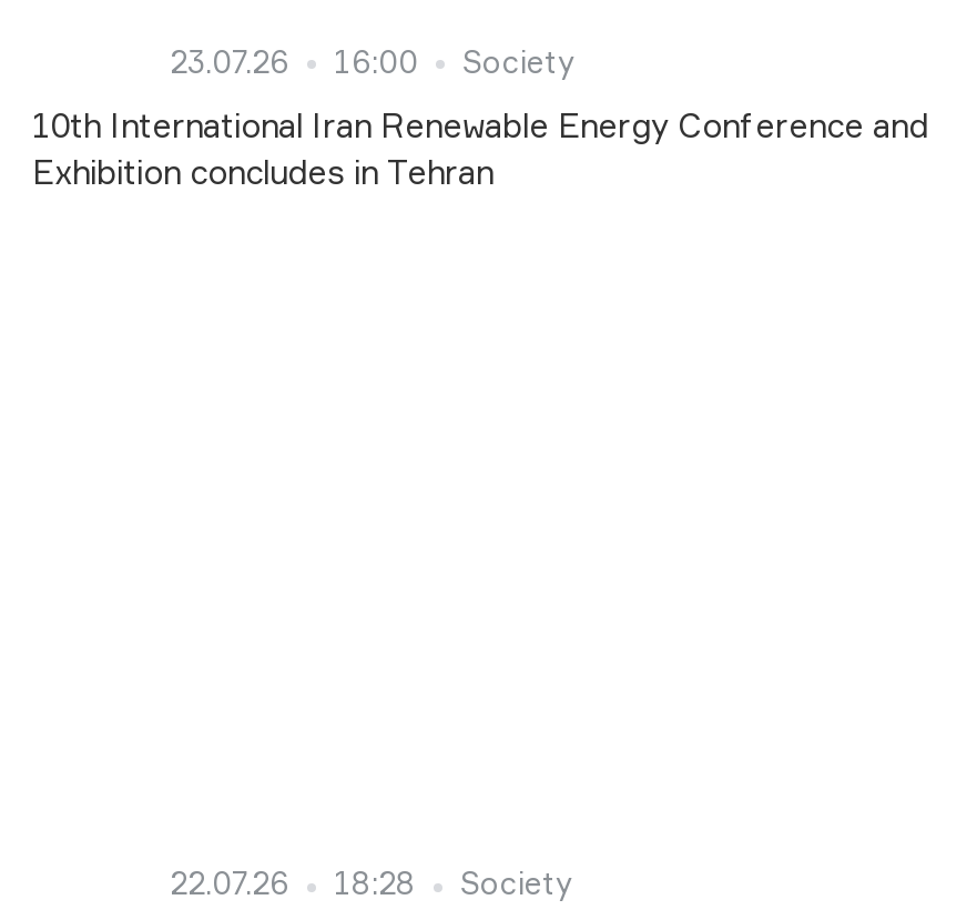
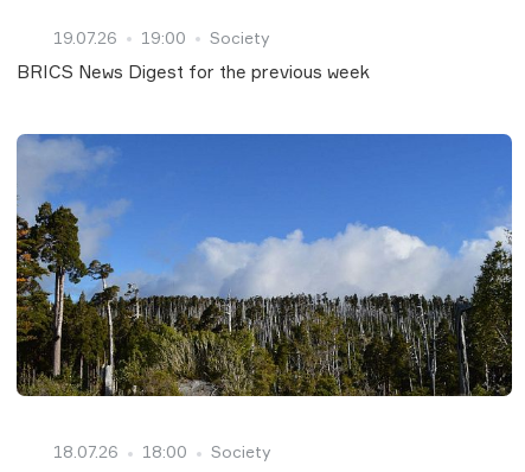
- 23.07.26
- 16:00
+ 19.07.26
+ 19:00

+ [image]

- 10th International Iran Renewable Energy Conference and
- Exhibition concludes in Tehran
+ BRICS News Digest for the previous week

- 22.07.26
- 18:28
+ 18.07.26
+ 18:00
